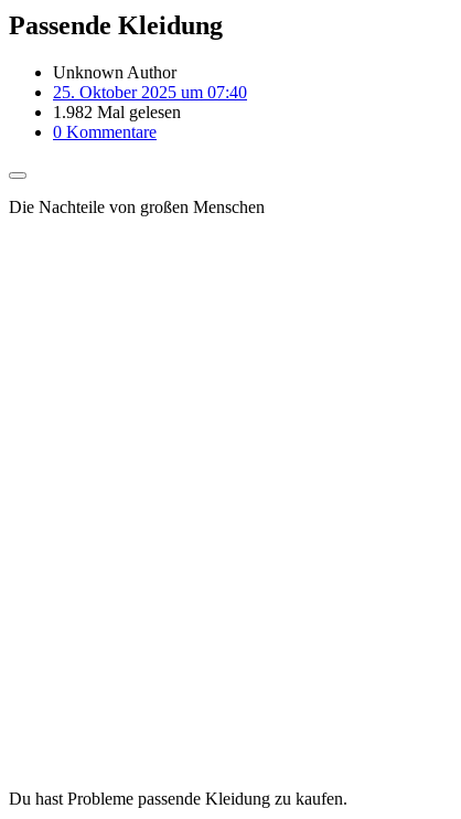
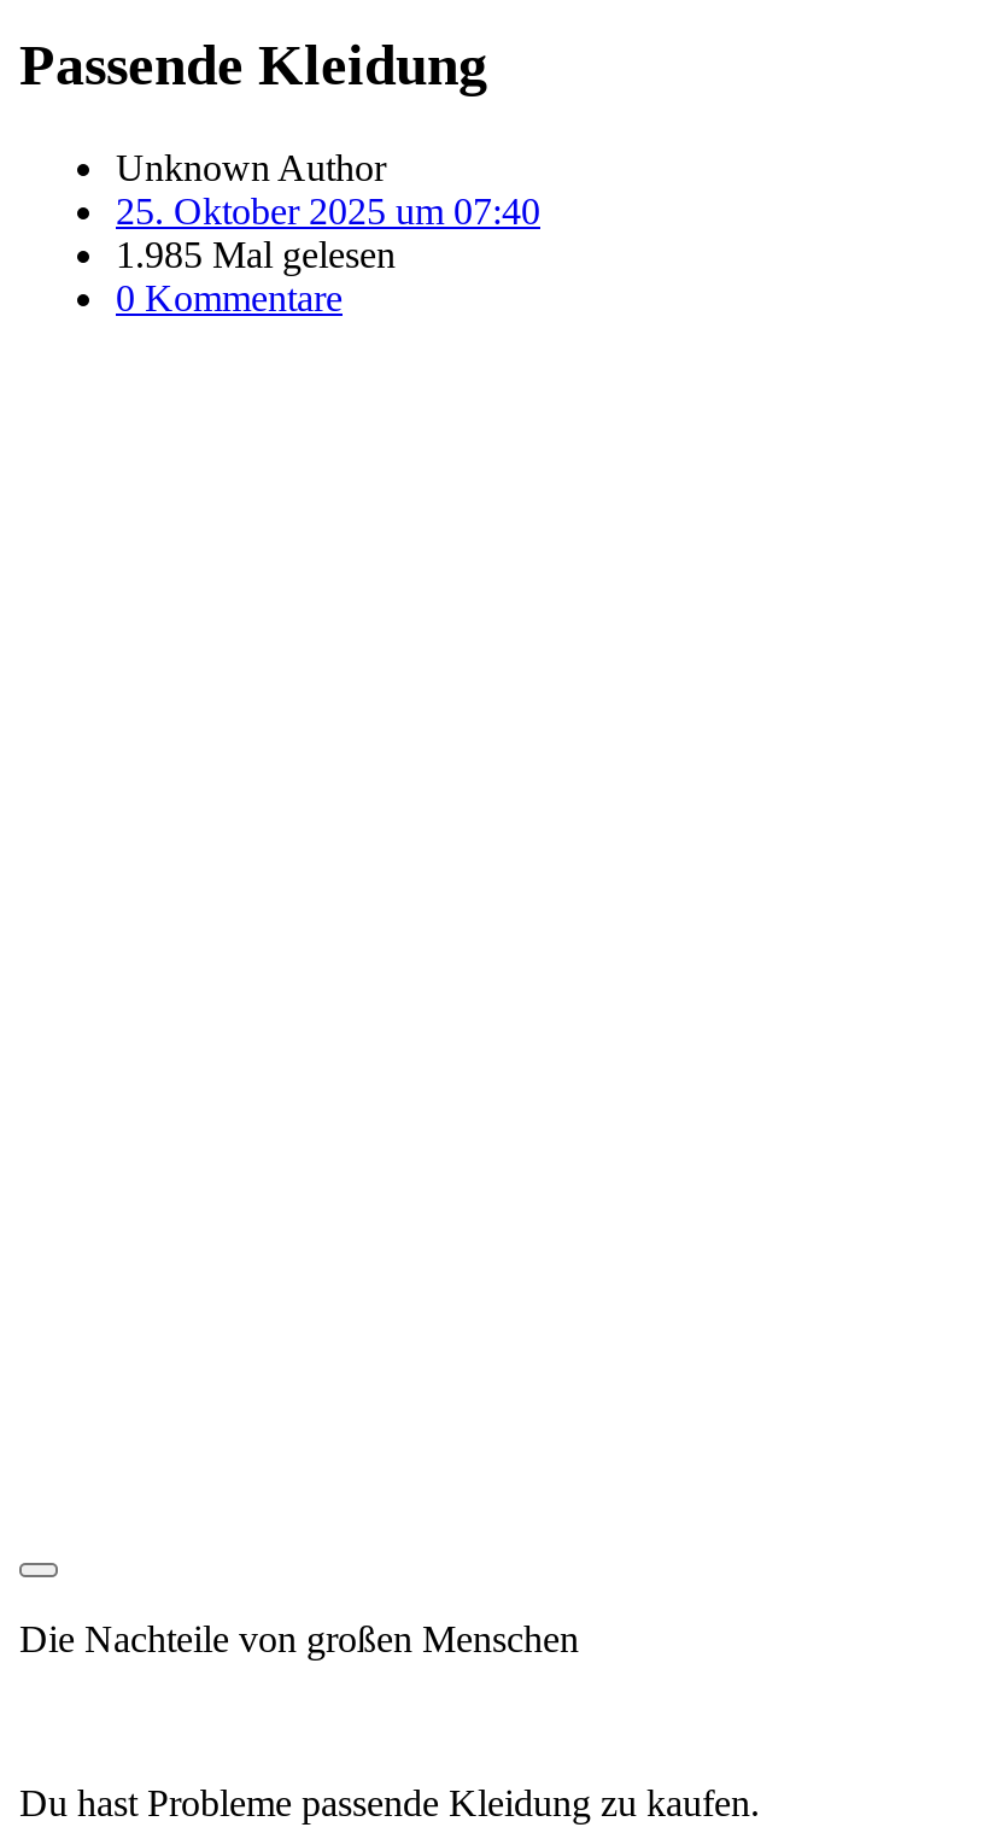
- 1.982 Mal gelesen
+ 1.985 Mal gelesen

moved down: Die Nachteile von großen Menschen
